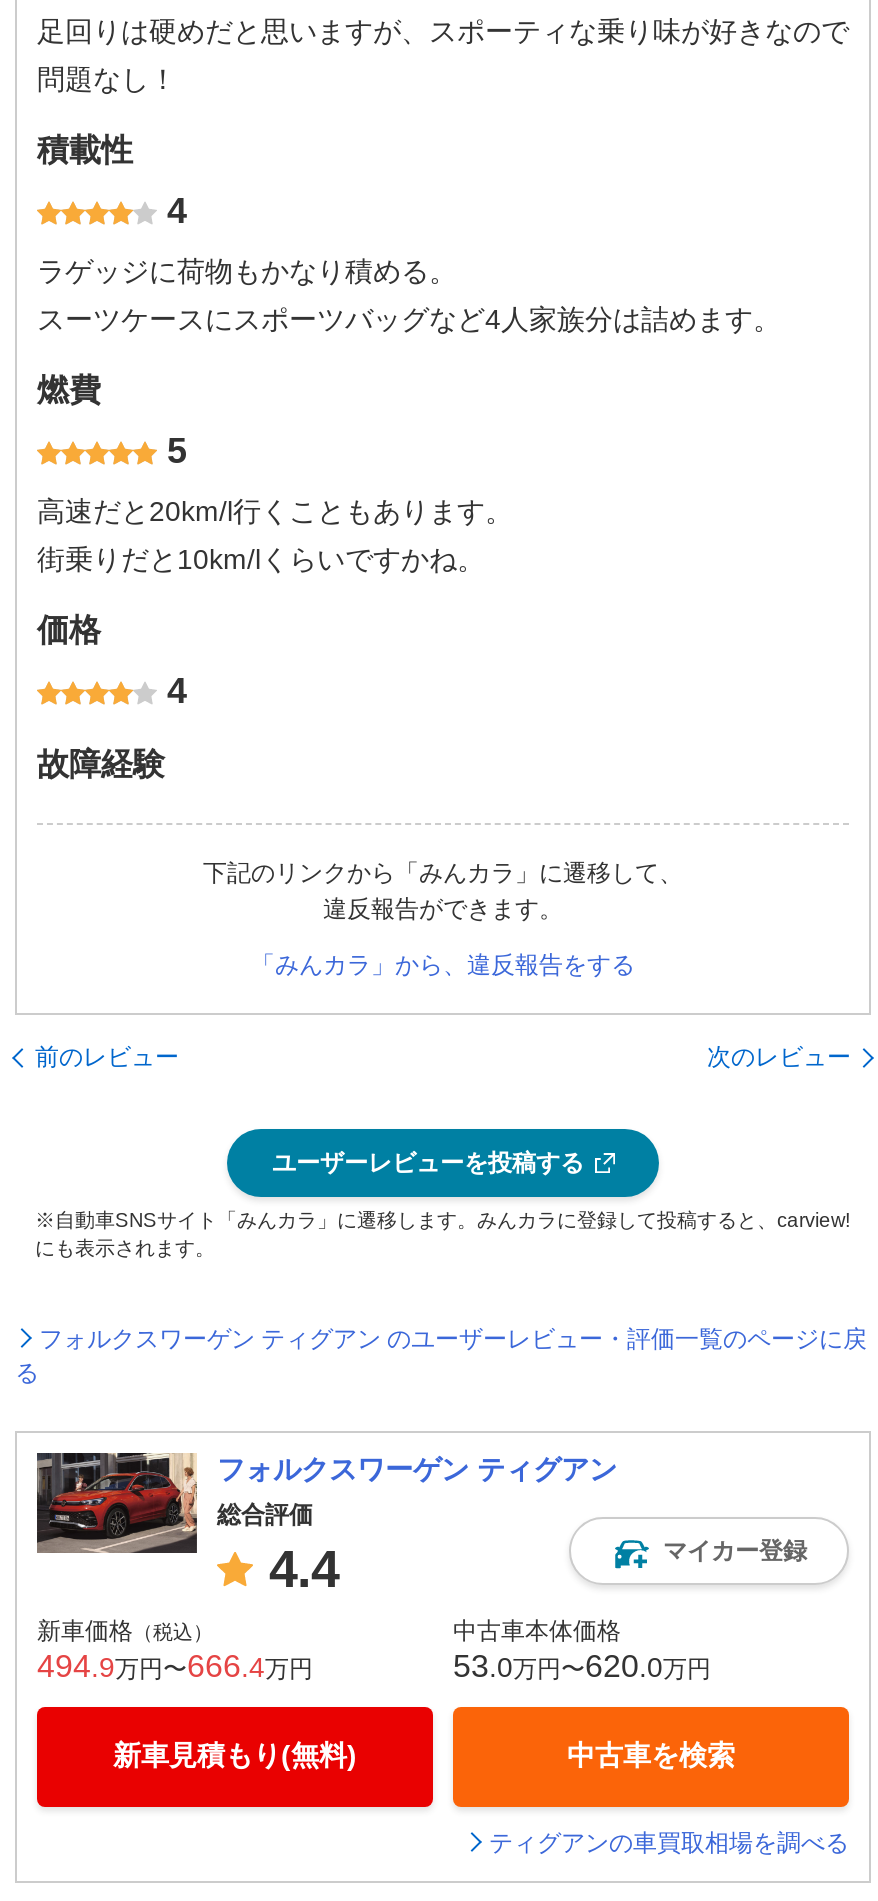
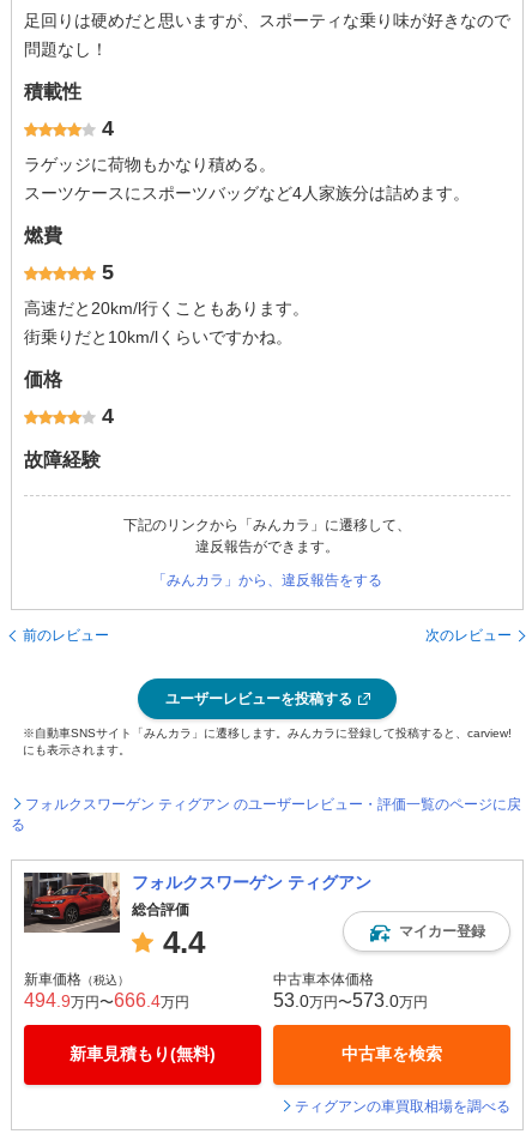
- 53.0万円〜620.0万円
+ 53.0万円〜573.0万円
